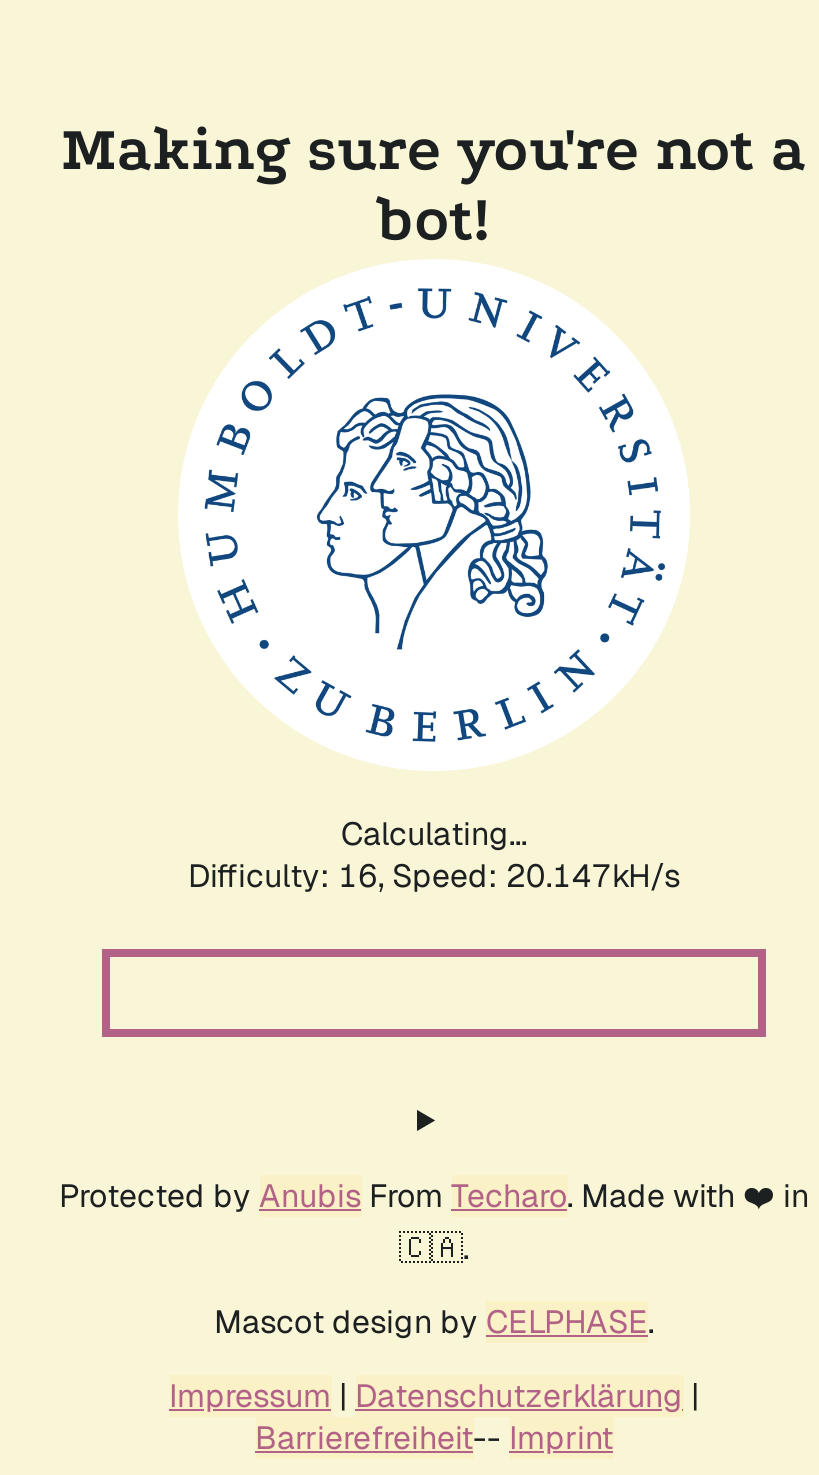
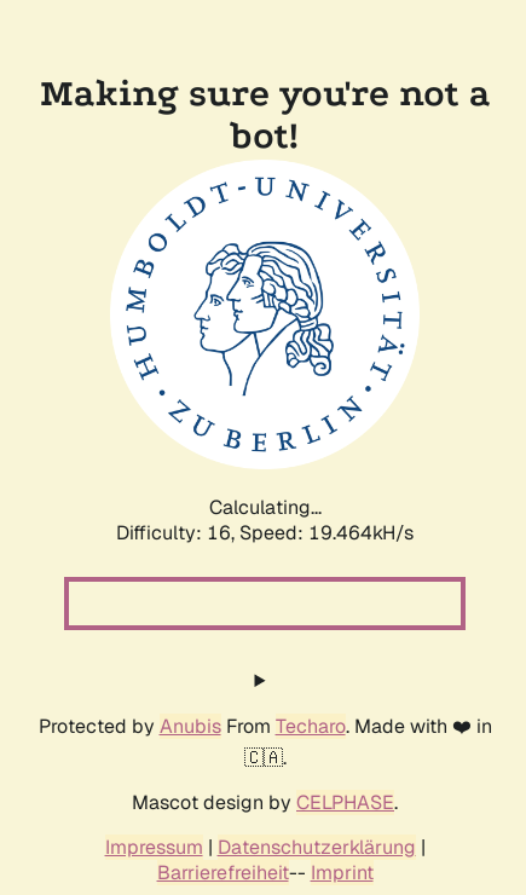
- Difficulty: 16, Speed: 20.147kH/s
+ Difficulty: 16, Speed: 19.464kH/s
